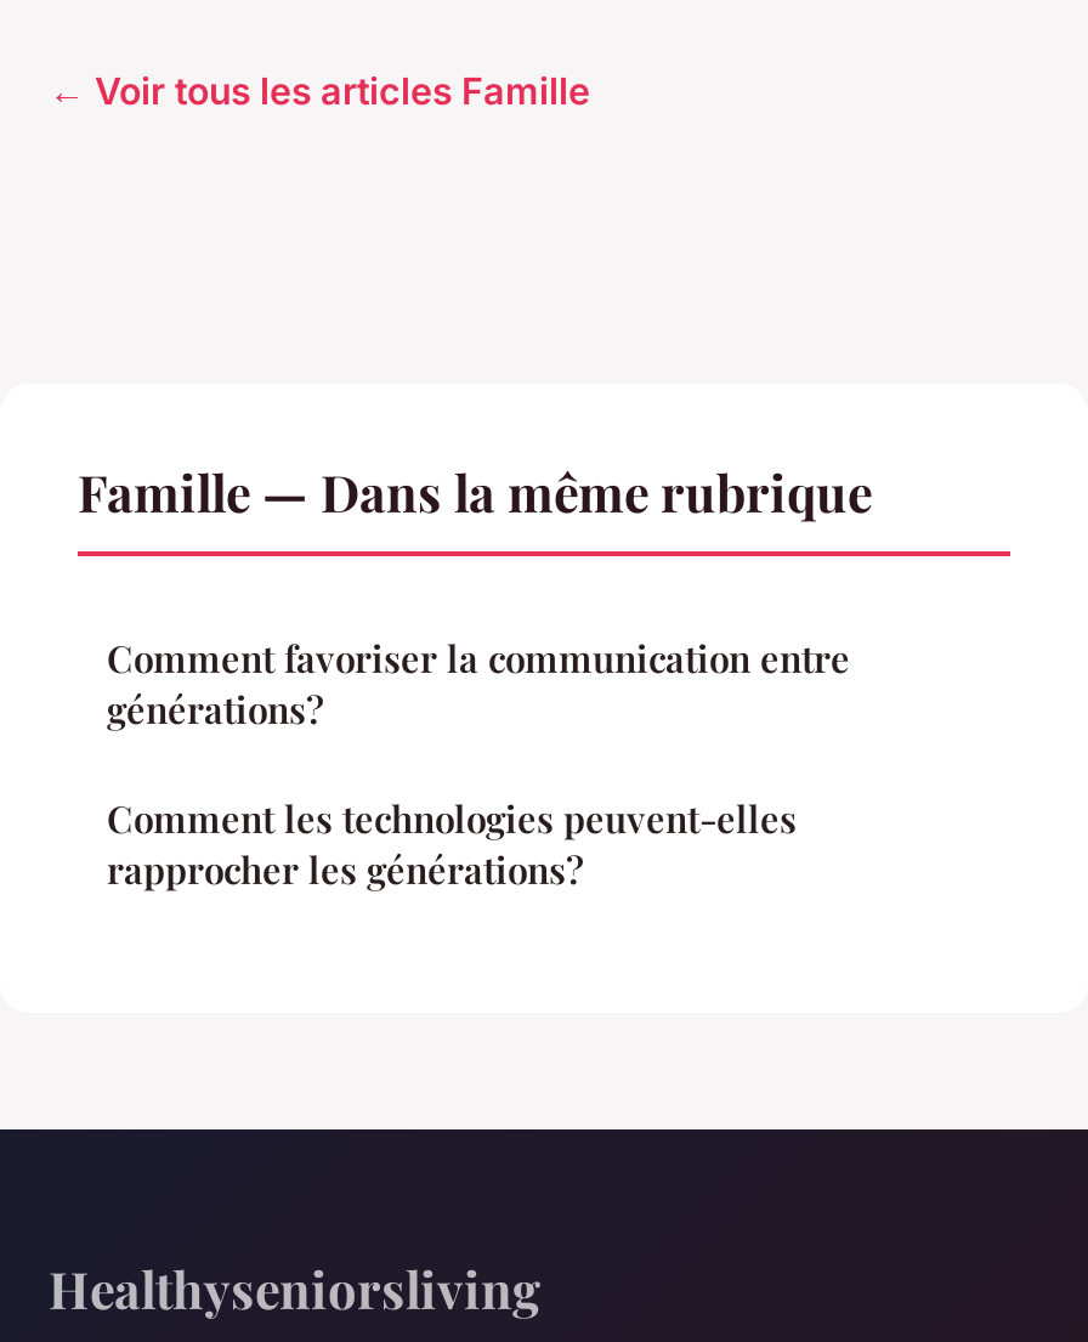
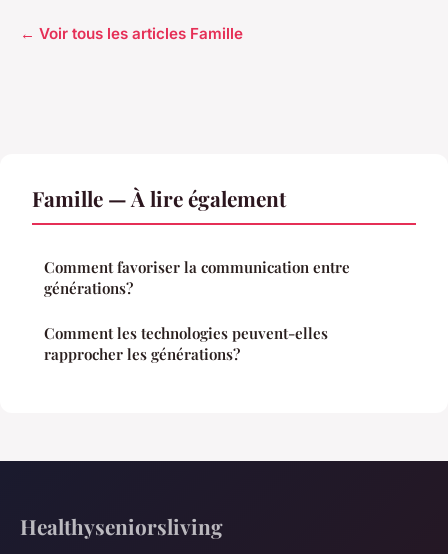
- Famille — Dans la même rubrique
+ Famille — À lire également
